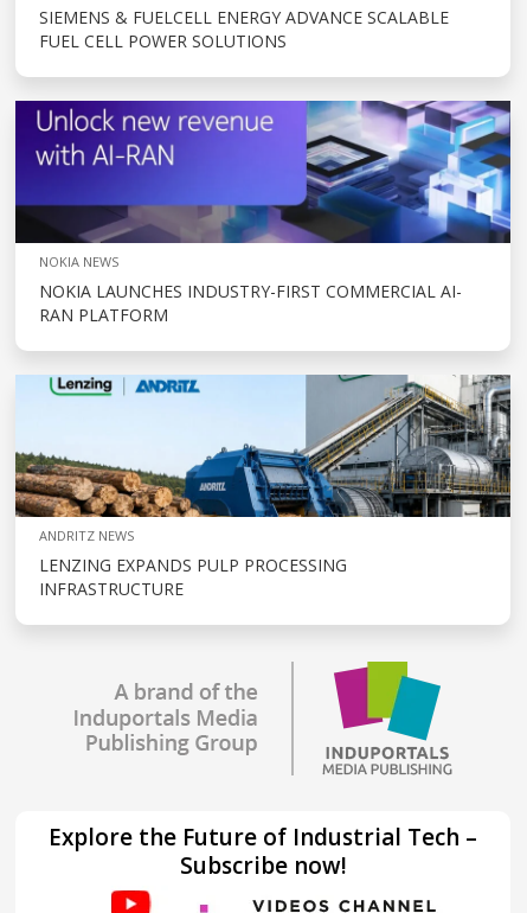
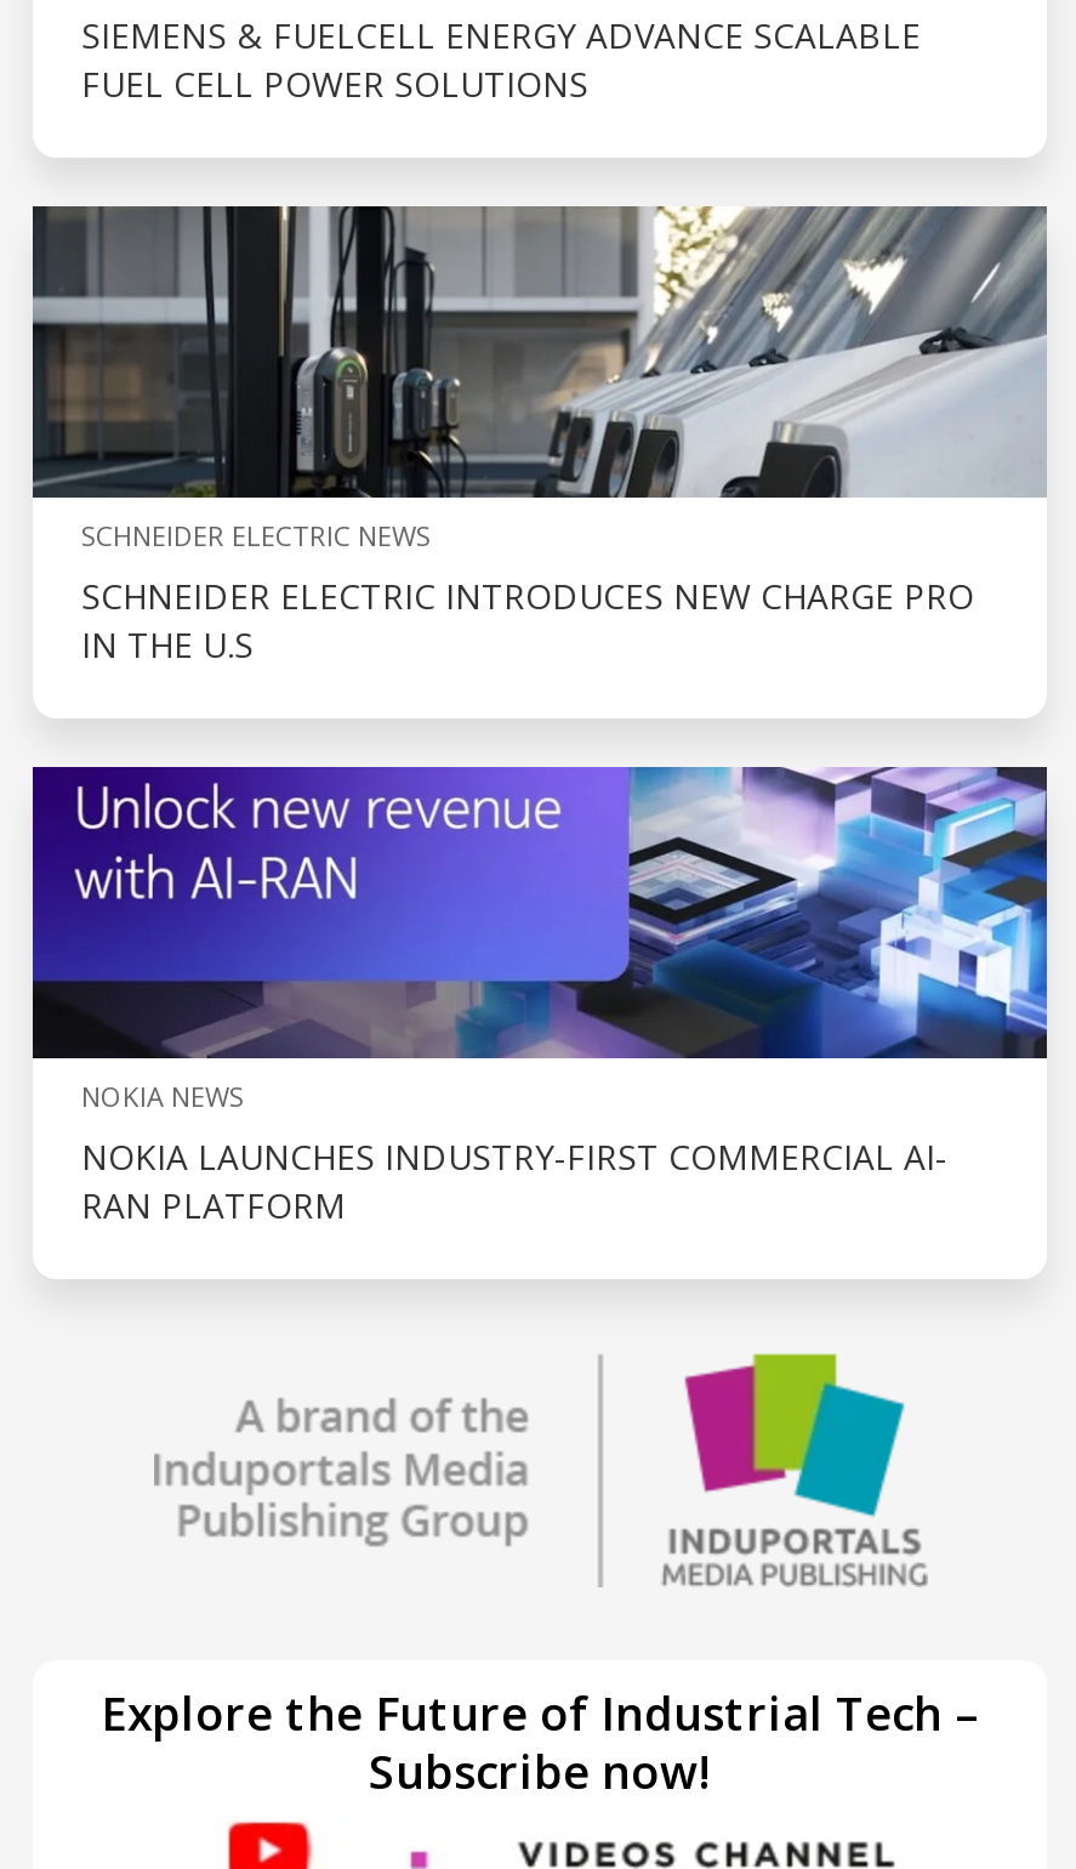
+ [image]
+ SCHNEIDER ELECTRIC NEWS
+ SCHNEIDER ELECTRIC INTRODUCES NEW CHARGE PRO
+ IN THE U.S

moved down: [image] | NOKIA NEWS | NOKIA LAUNCHES INDUSTRY-FIRST COMMERCIAL AI- | RAN PLATFORM

- [image]
- ANDRITZ NEWS
- LENZING EXPANDS PULP PROCESSING
- INFRASTRUCTURE
